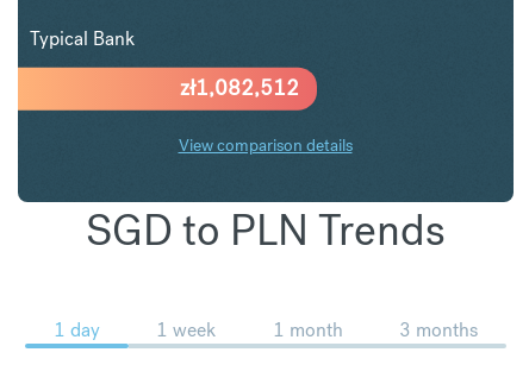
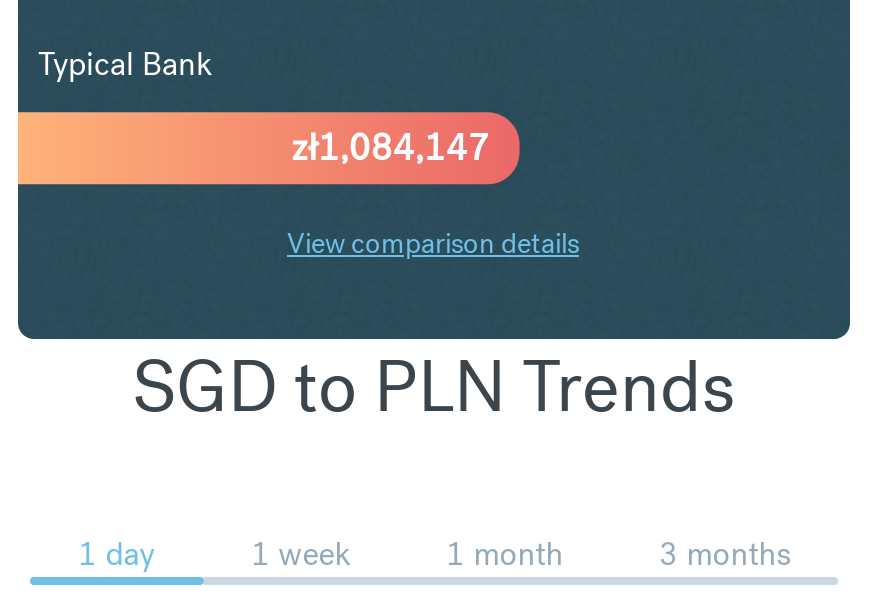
- zł
- 1,082,512
+ zł1,084,147
